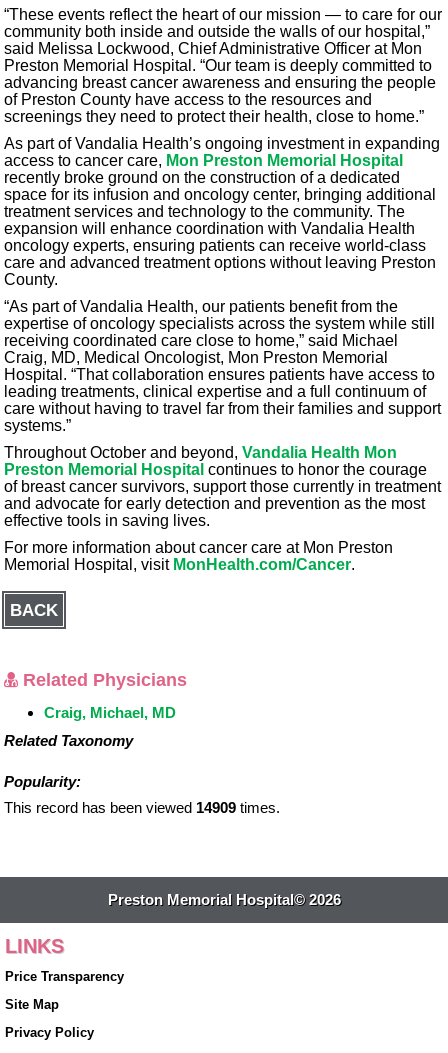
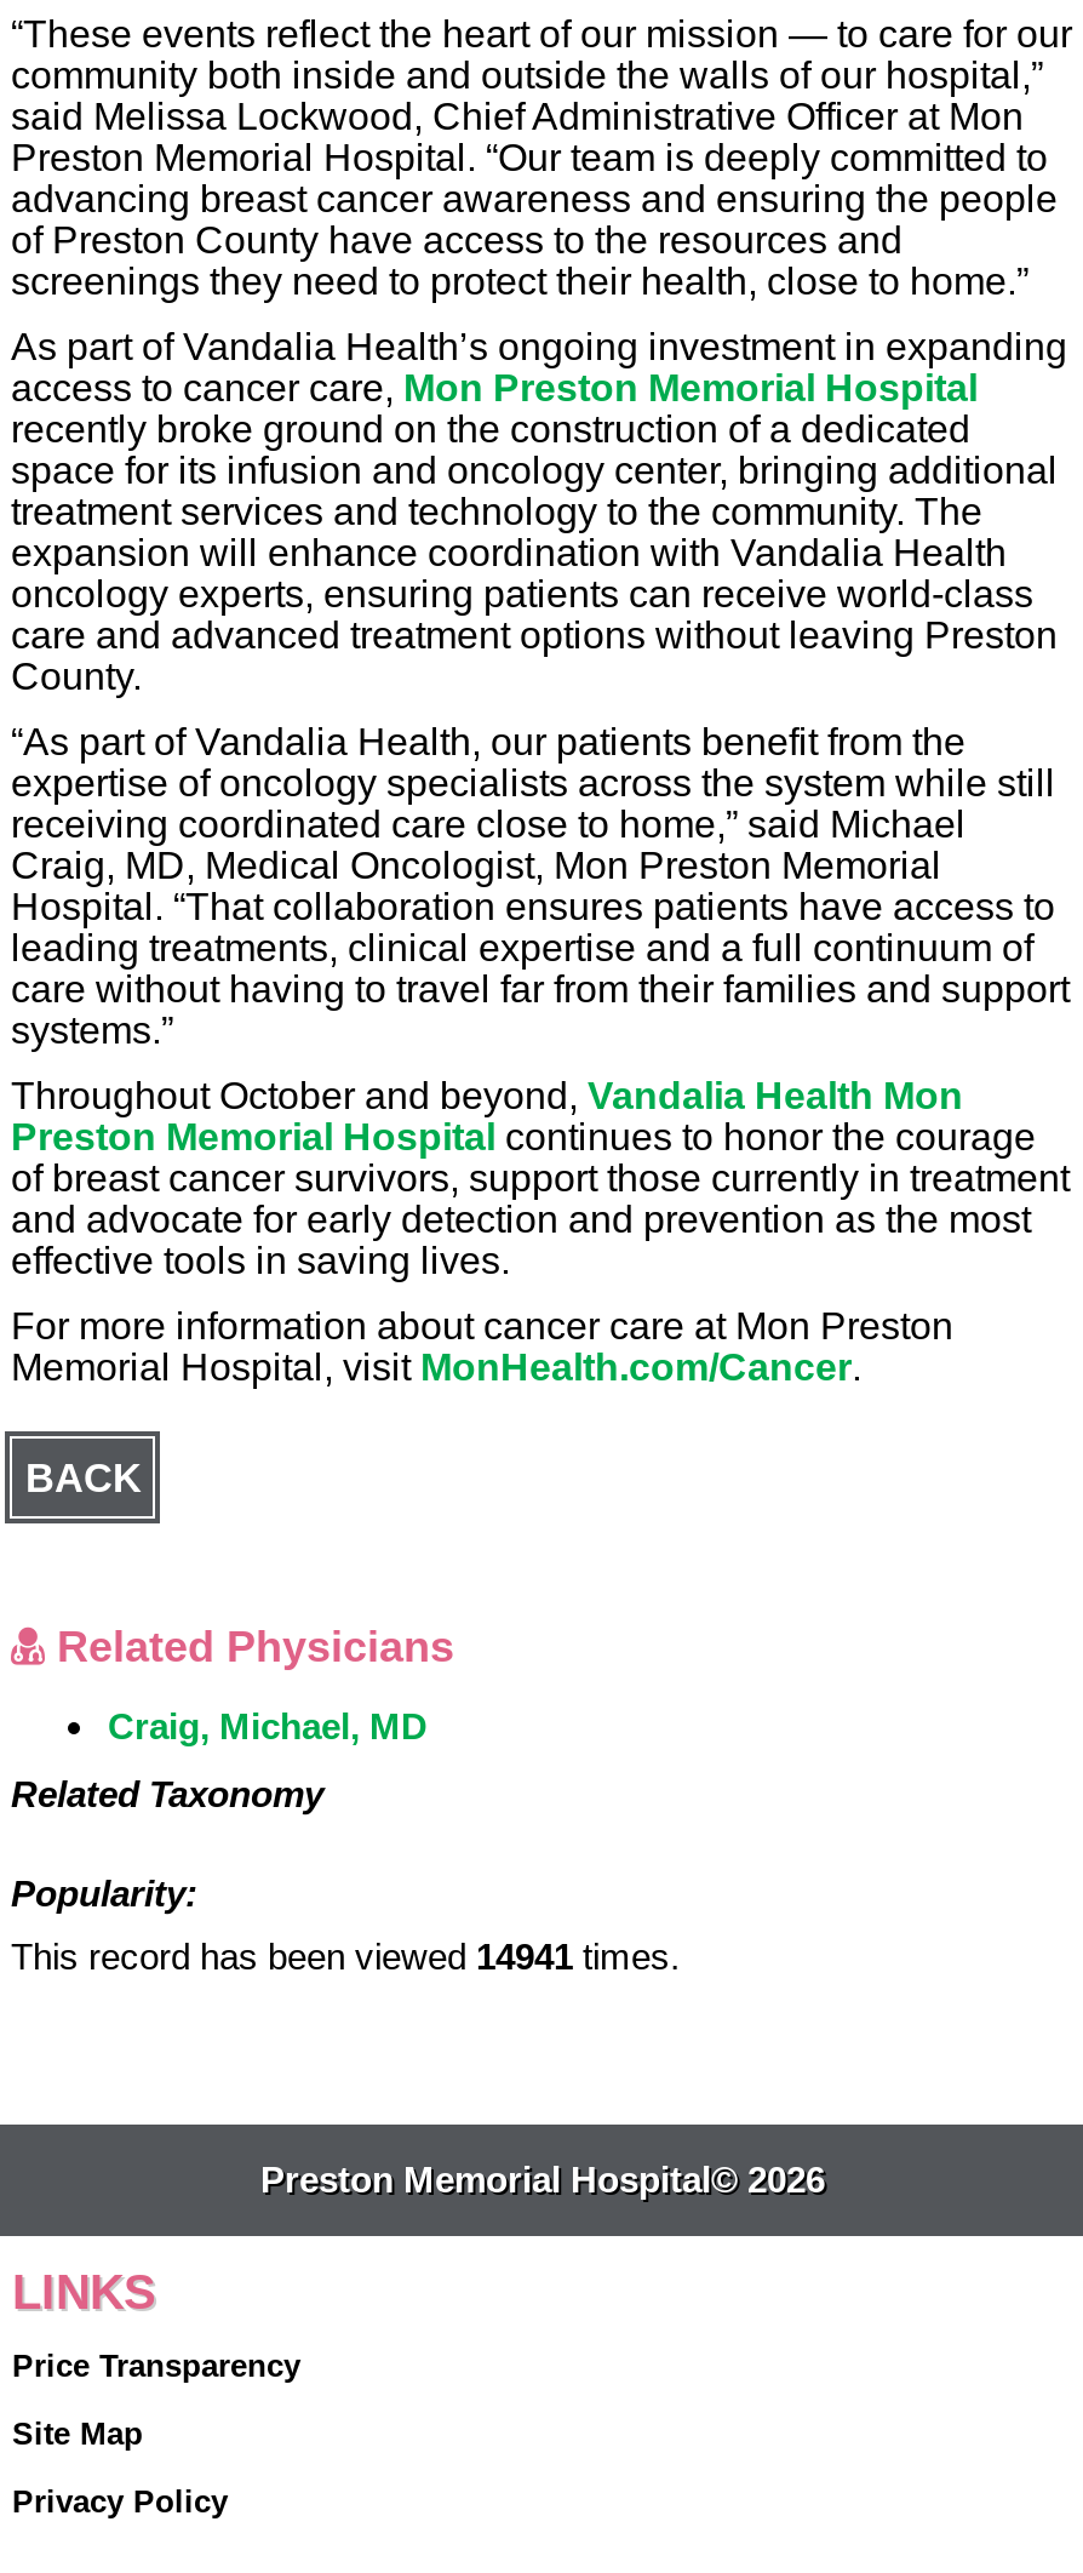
- This record has been viewed 14909 times.
+ This record has been viewed 14941 times.
